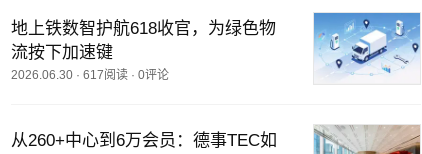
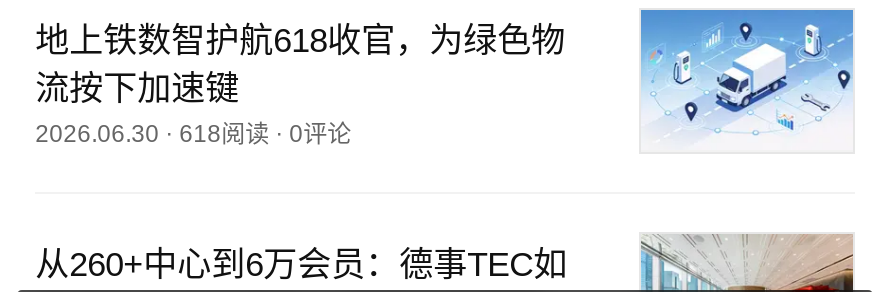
- 2026.06.30 · 617阅读· 0评论
+ 2026.06.30 · 618阅读· 0评论
